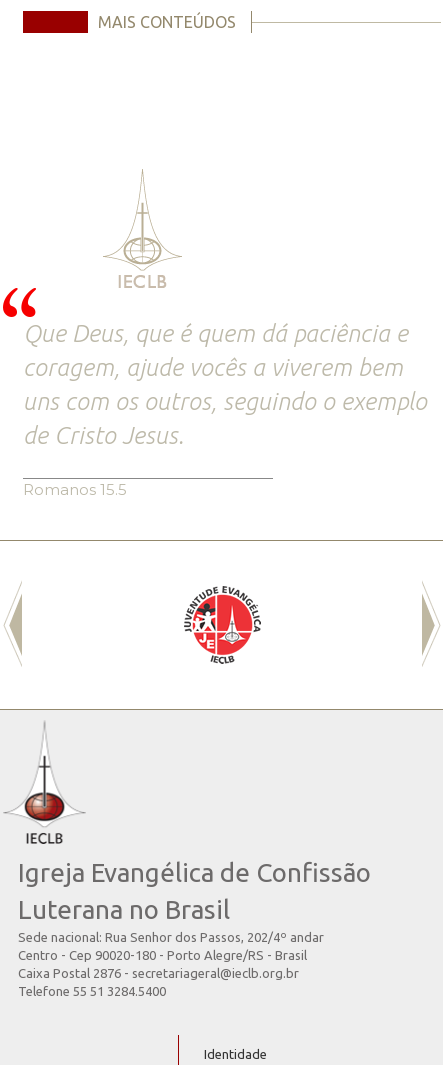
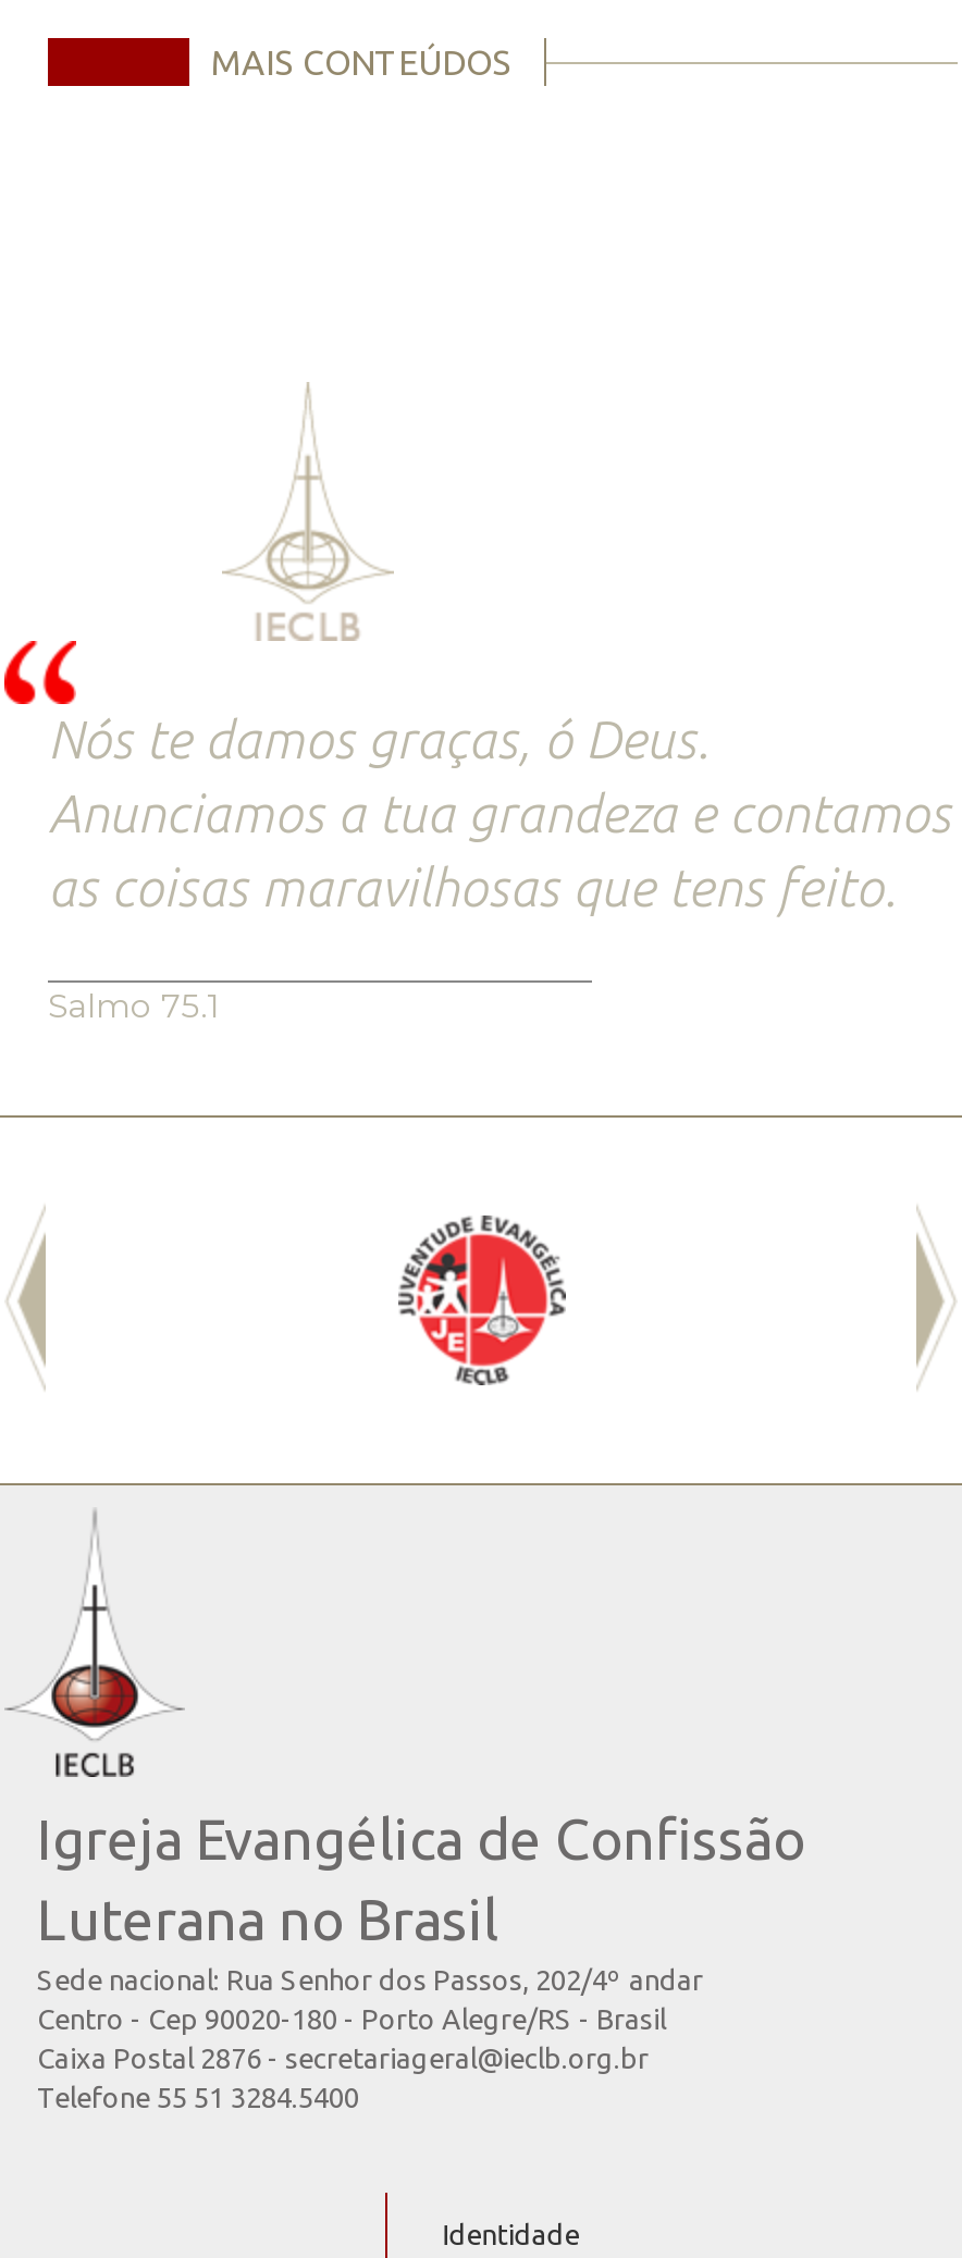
- Que Deus, que é quem dá paciência e
- coragem, ajude vocês a viverem bem
- uns com os outros, seguindo o exemplo
- de Cristo Jesus.
+ Nós te damos graças, ó Deus.
+ Anunciamos a tua grandeza e contamos
+ as coisas maravilhosas que tens feito.

- Romanos 15.5
+ Salmo 75.1
